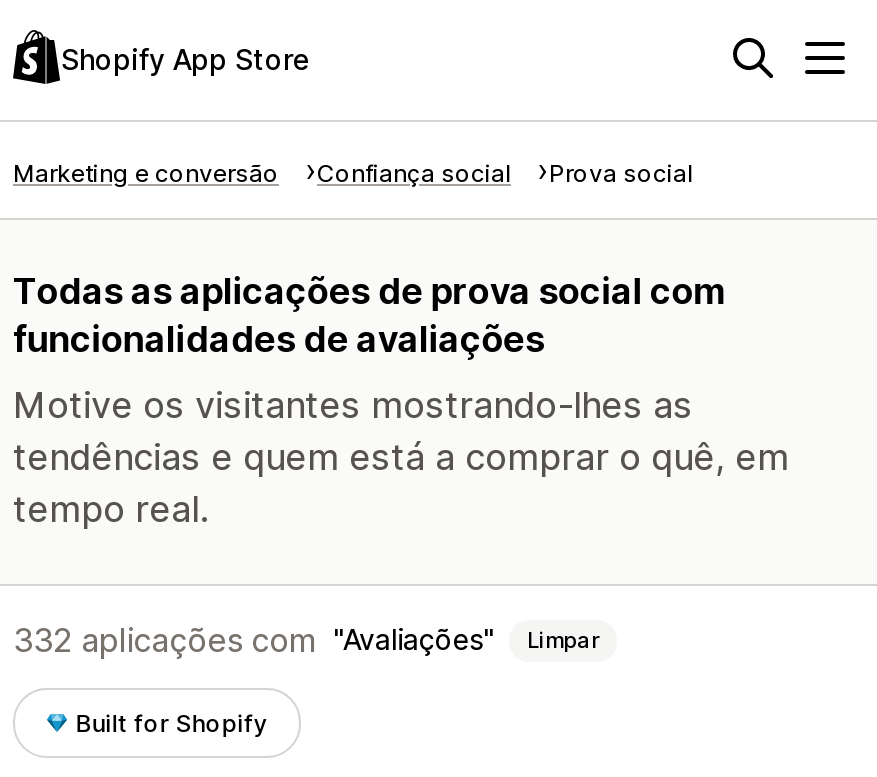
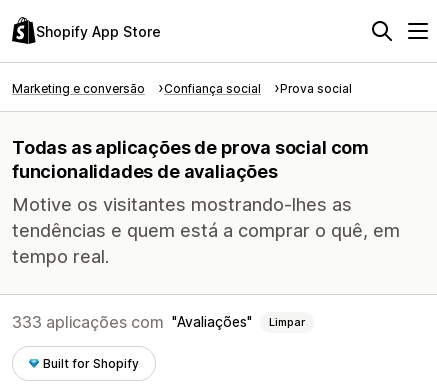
- 332 aplicações com
+ 333 aplicações com
